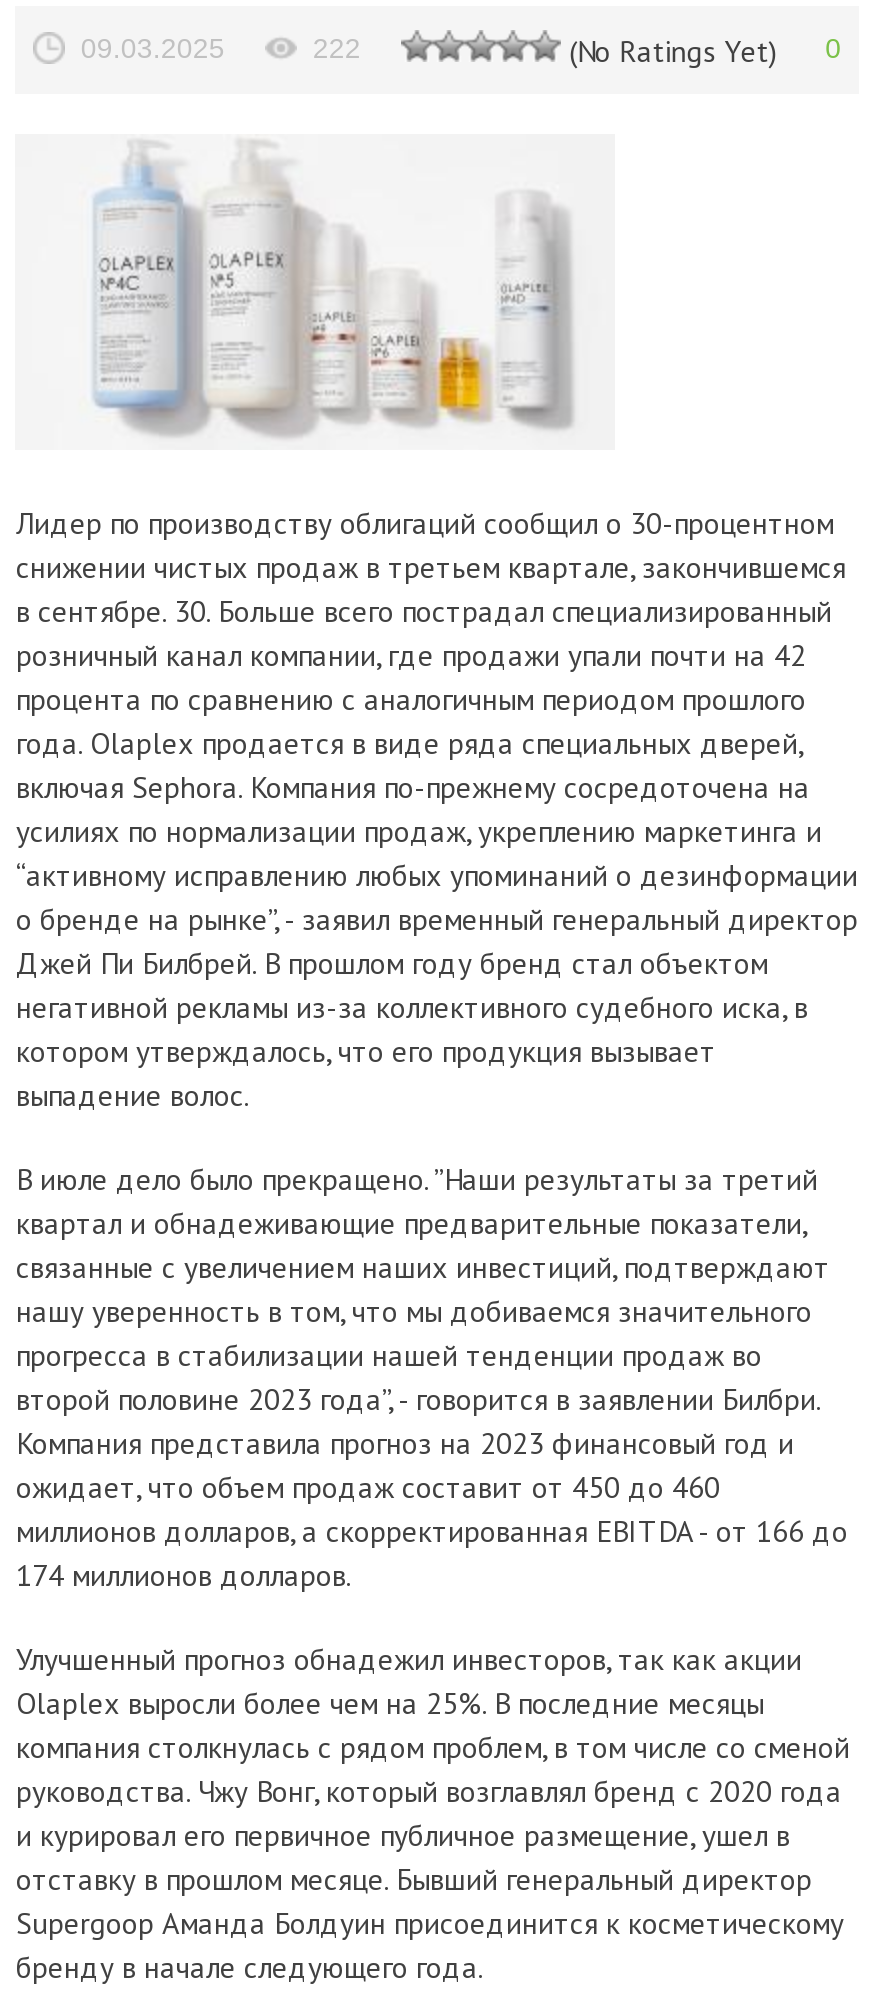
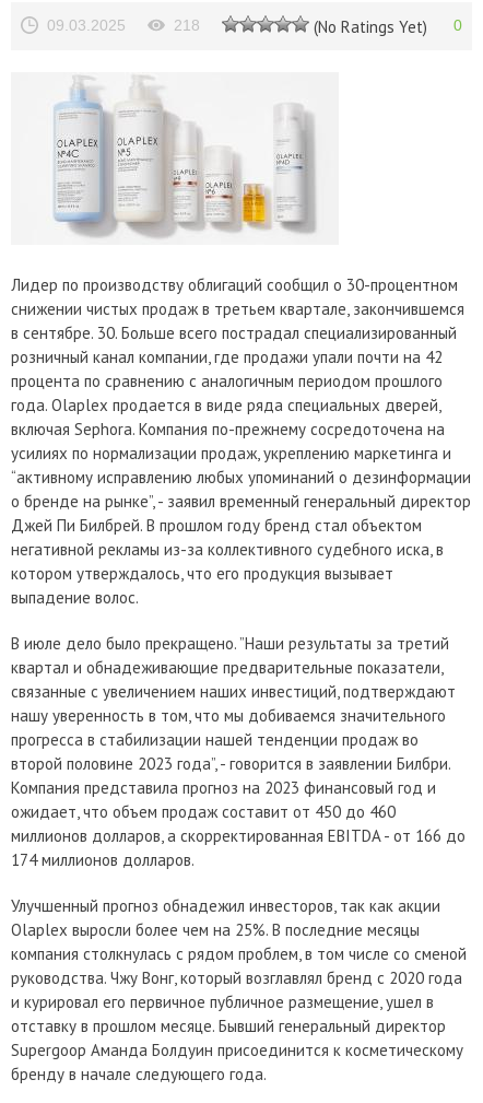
- 222
+ 218
